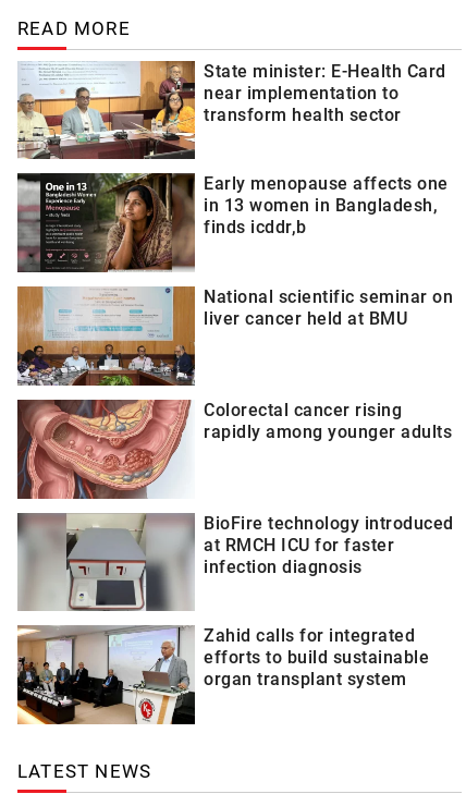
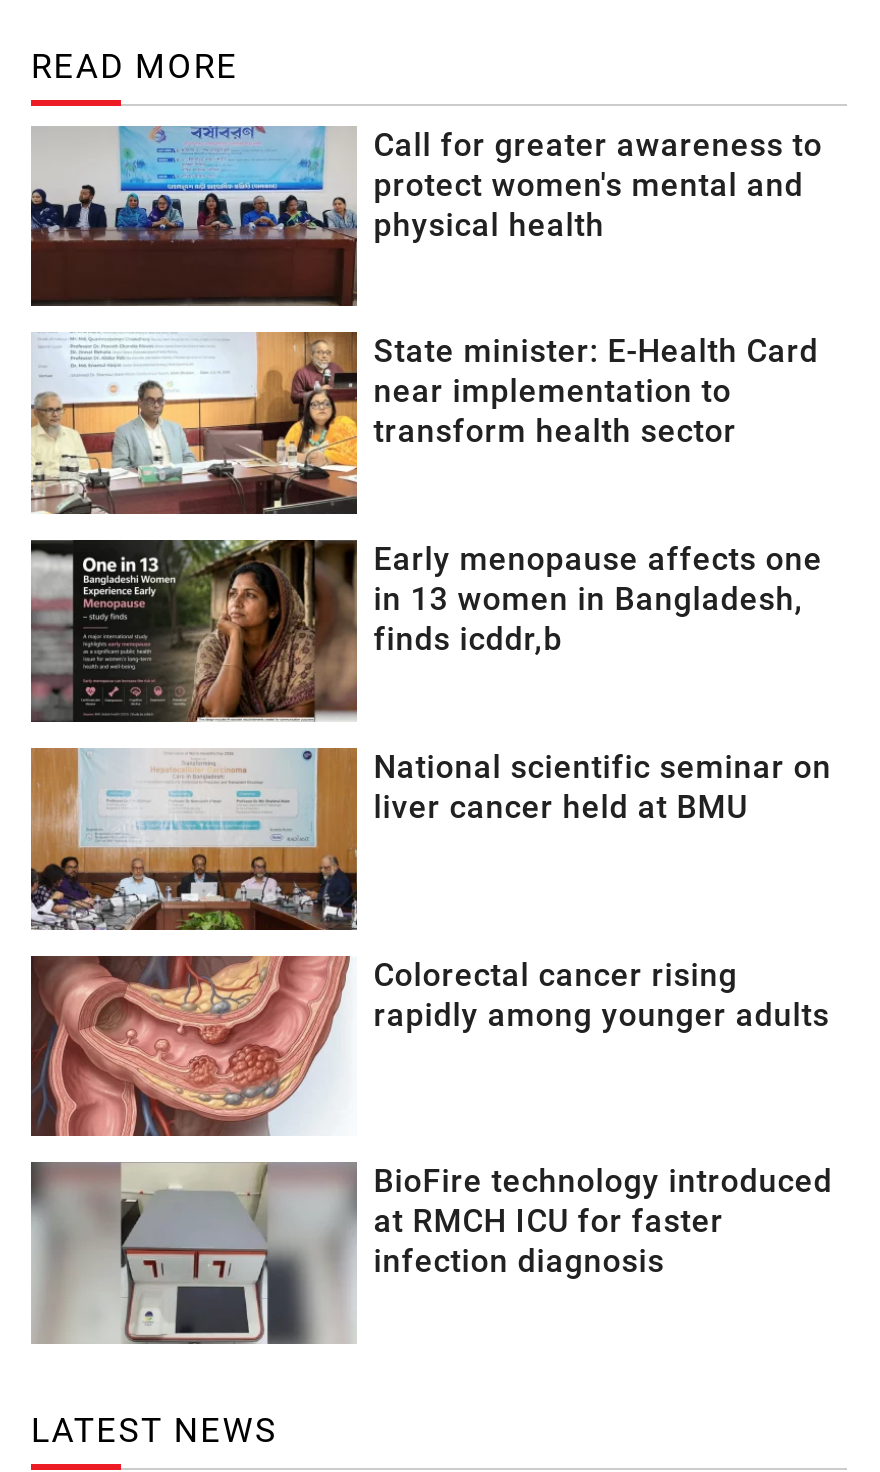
+ [image]
+ Call for greater awareness to
+ protect women's mental and
+ physical health

moved down: [image] | State minister: E-Health Card | near implementation to | ... | at RMCH ICU for faster | infection diagnosis

- [image]
- Zahid calls for integrated
- efforts to build sustainable
- organ transplant system
